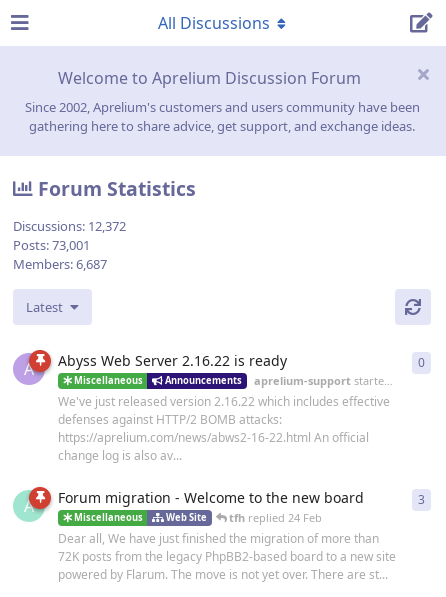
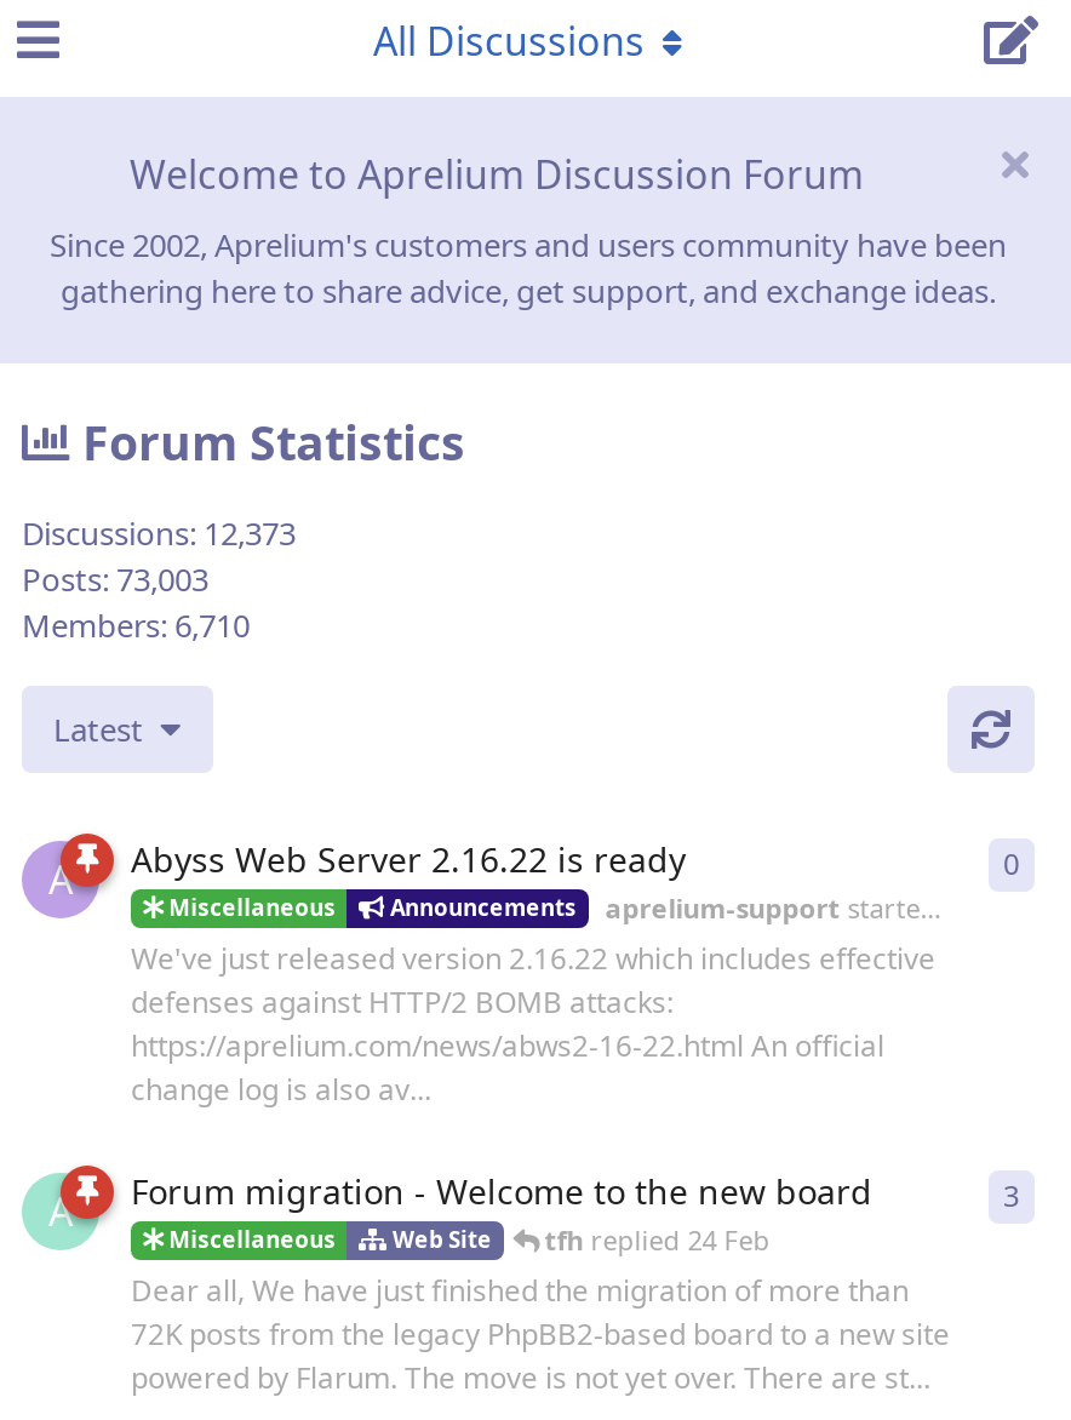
- Discussions: 12,372
+ Discussions: 12,373

- Posts: 73,001
+ Posts: 73,003

- Members: 6,687
+ Members: 6,710
